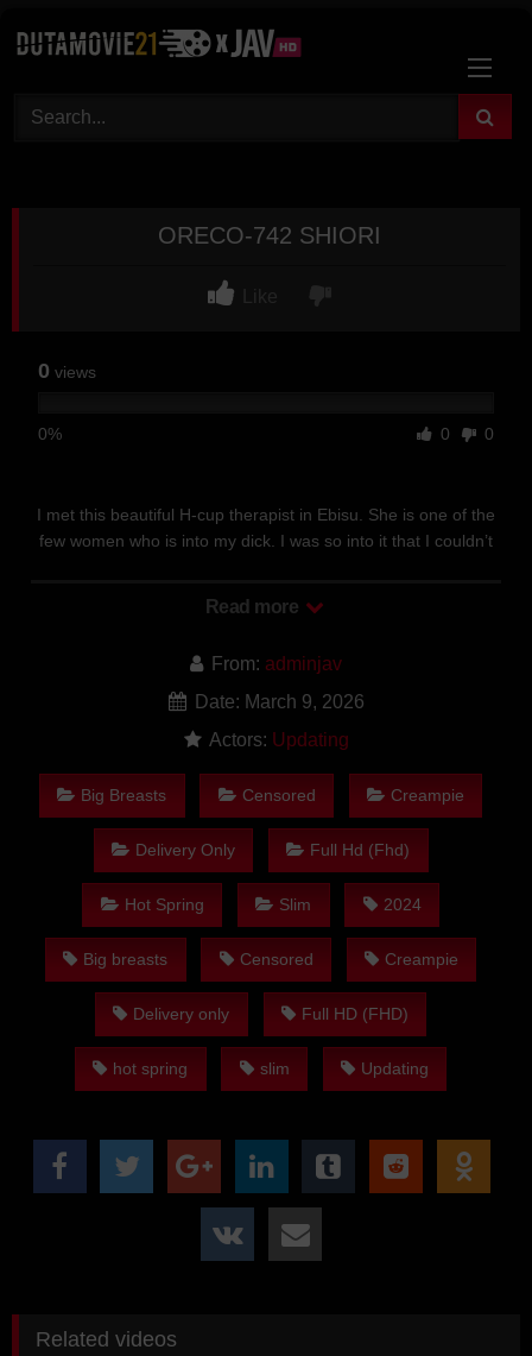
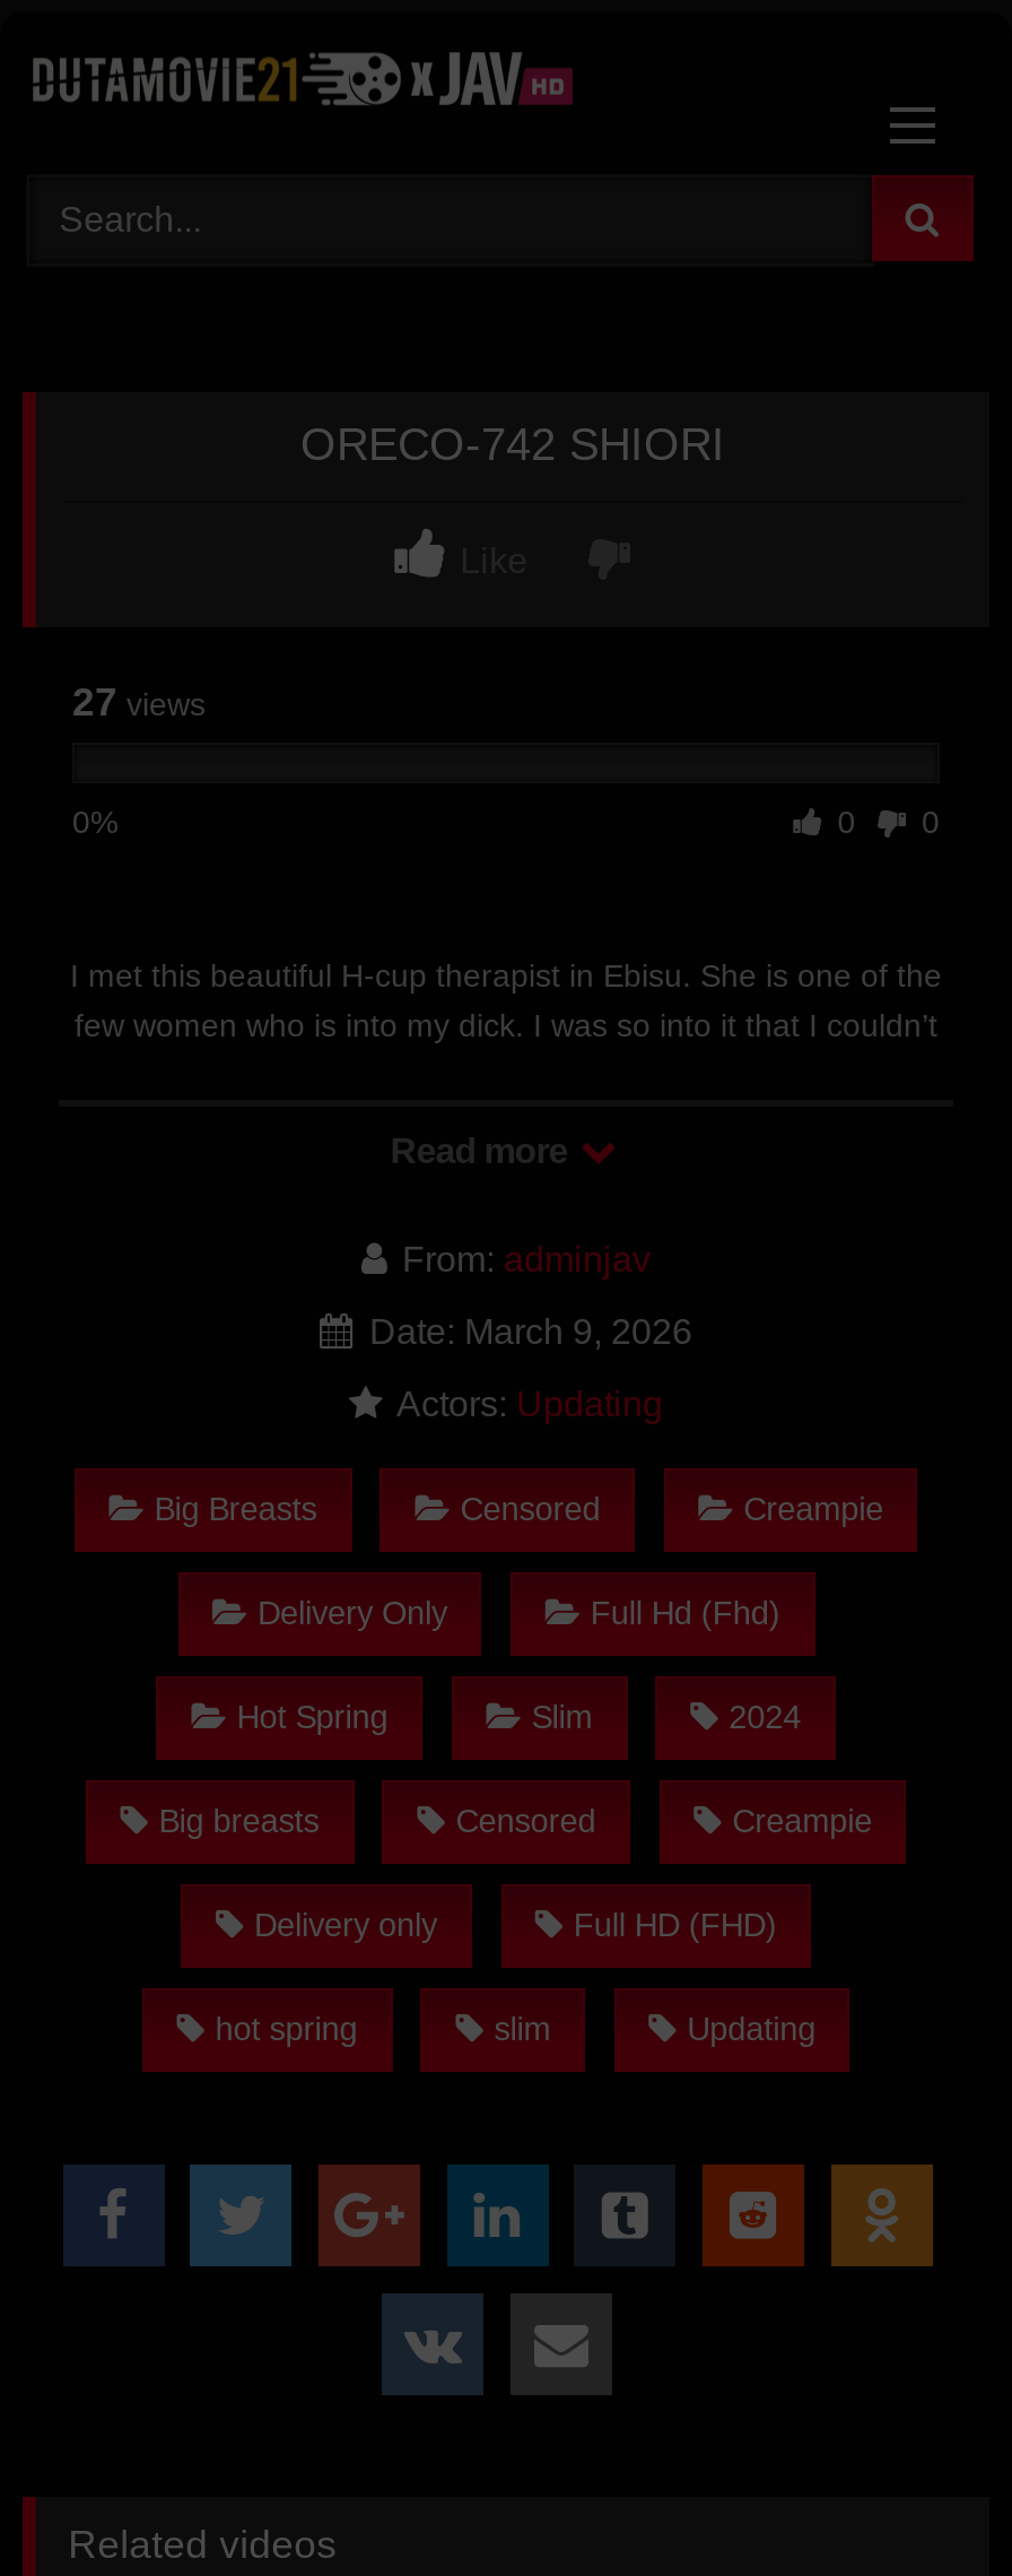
- 0 views
+ 27 views
